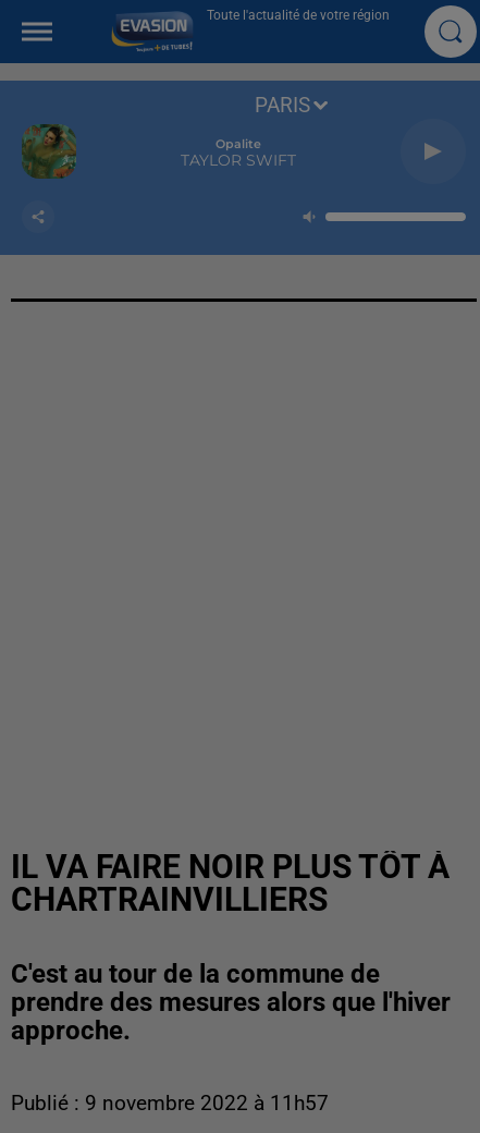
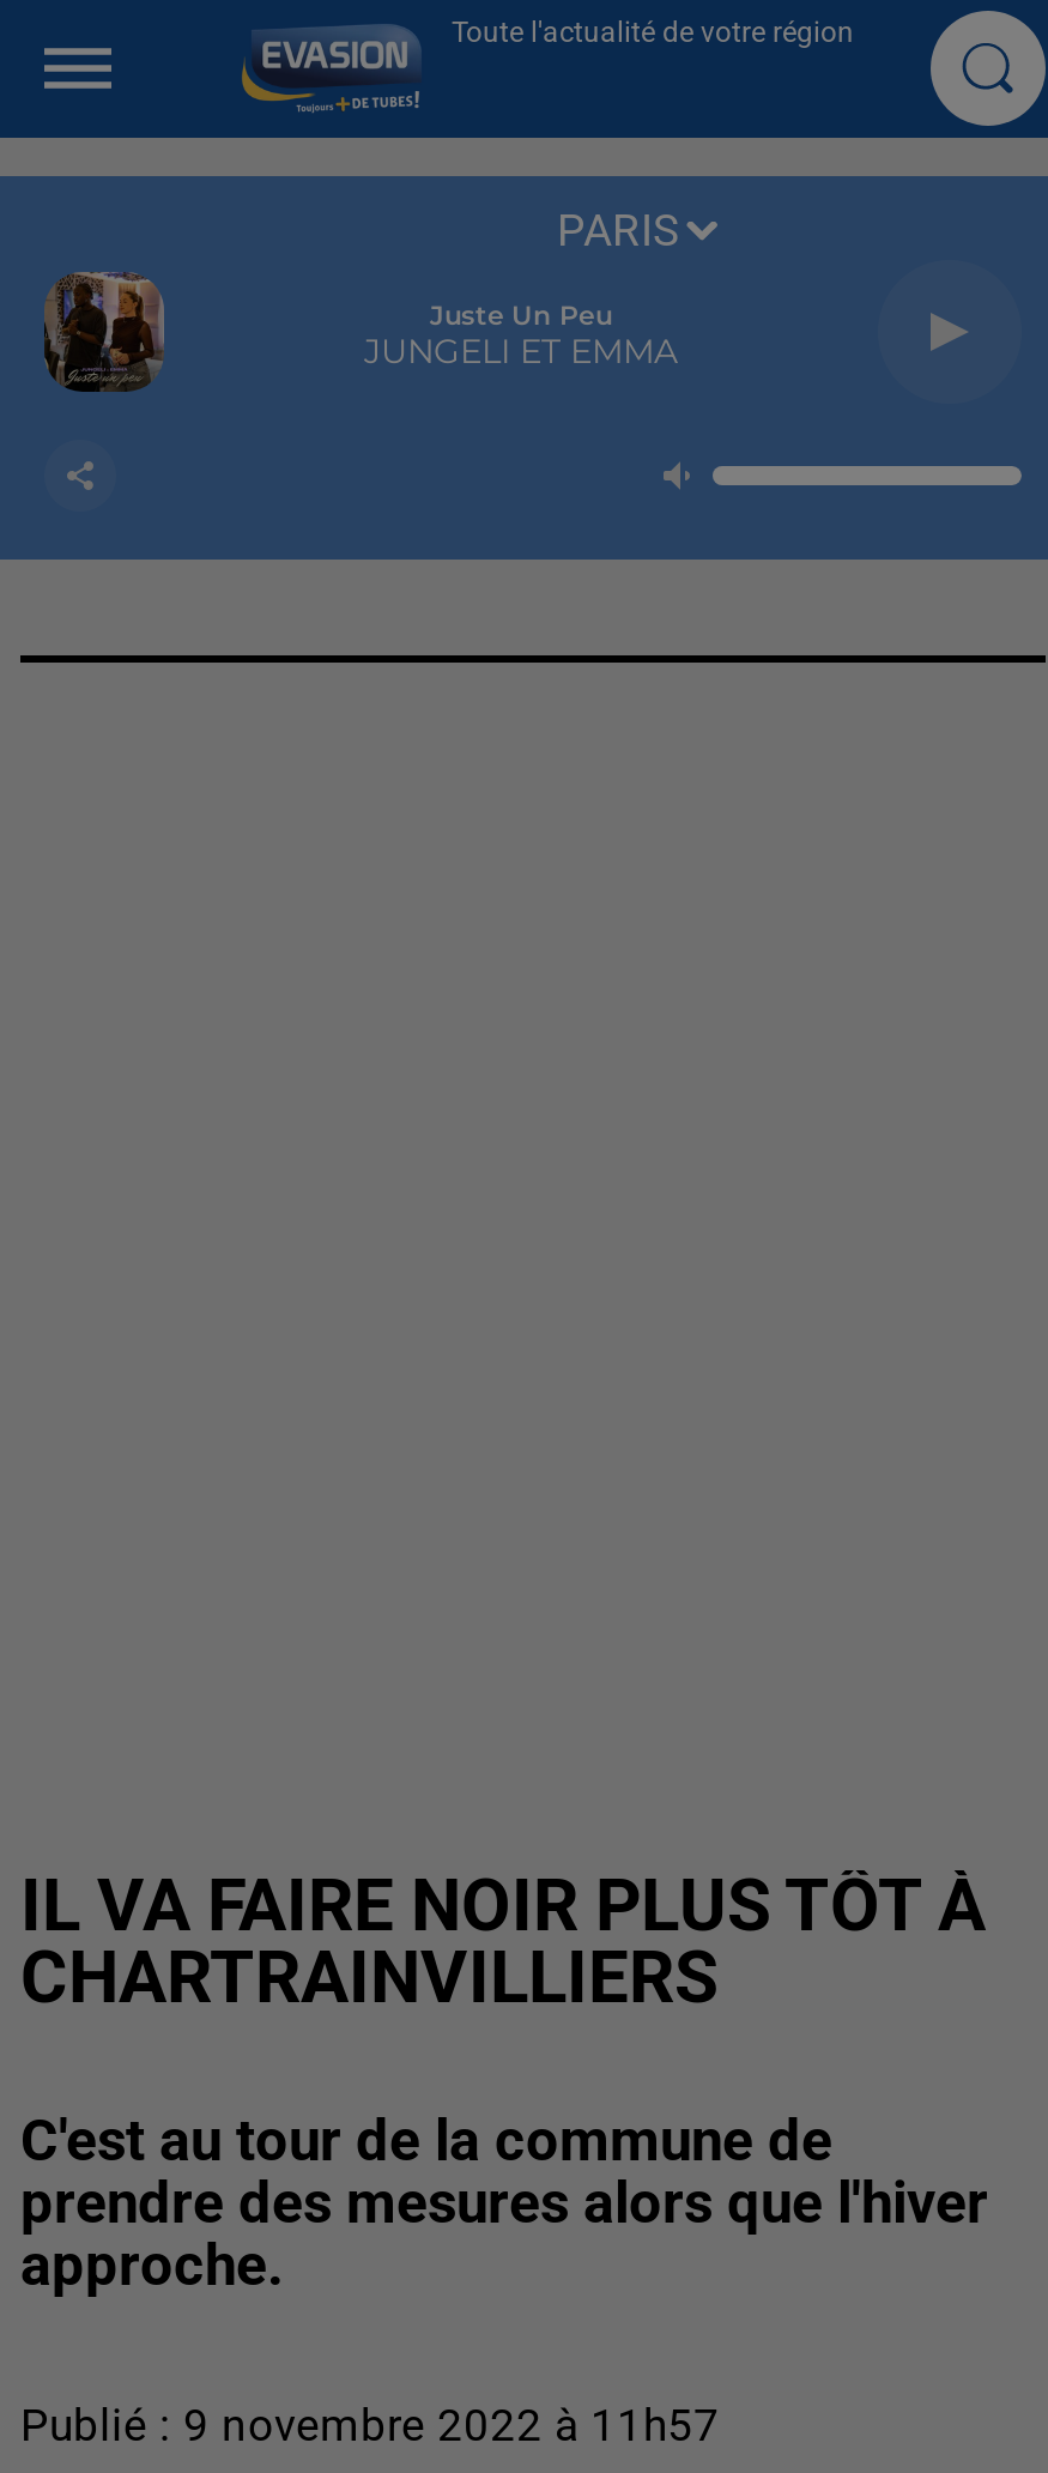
- [image]
+ [image]

- Opalite
- TAYLOR SWIFT
+ Juste Un Peu
+ JUNGELI ET EMMA
